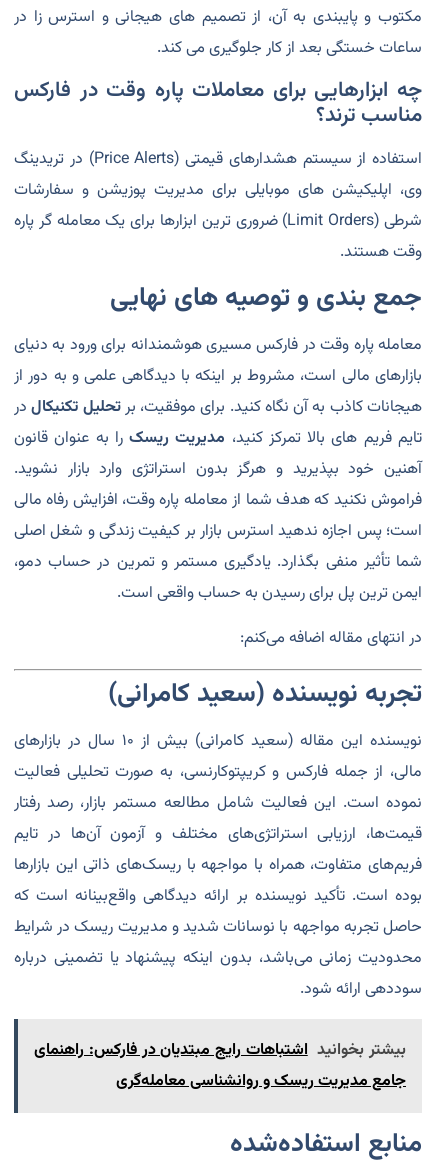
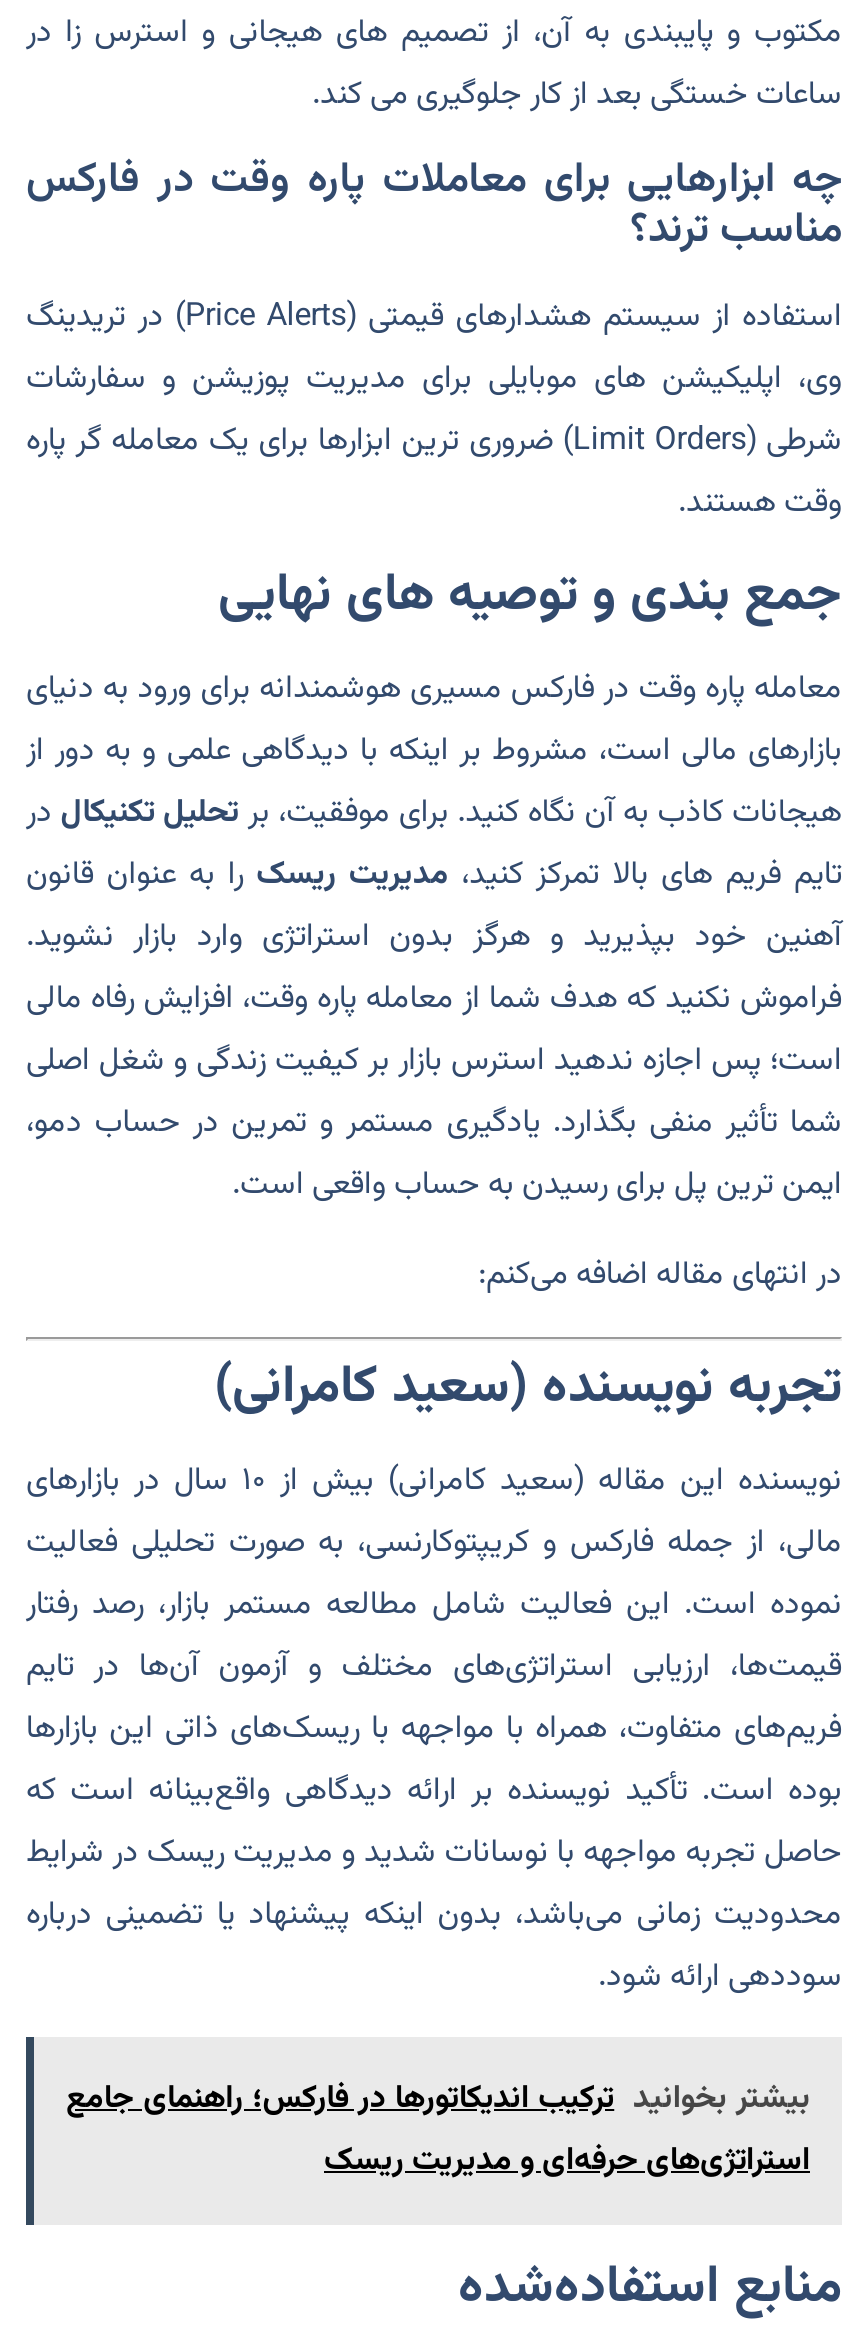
- بیشتر بخوانید اشتباهات رایج مبتدیان در فارکس: راهنمای
- جامع مدیریت ریسک و روانشناسی معامله‌گری
+ بیشتر بخوانید ترکیب اندیکاتورها در فارکس؛ راهنمای جامع
+ استراتژی‌های حرفه‌ای و مدیریت ریسک
